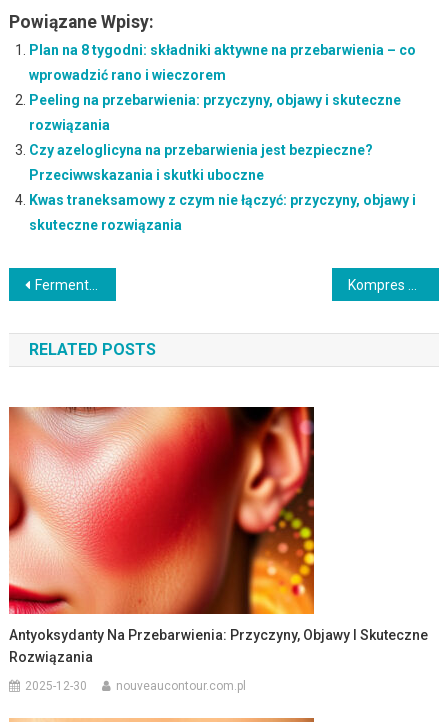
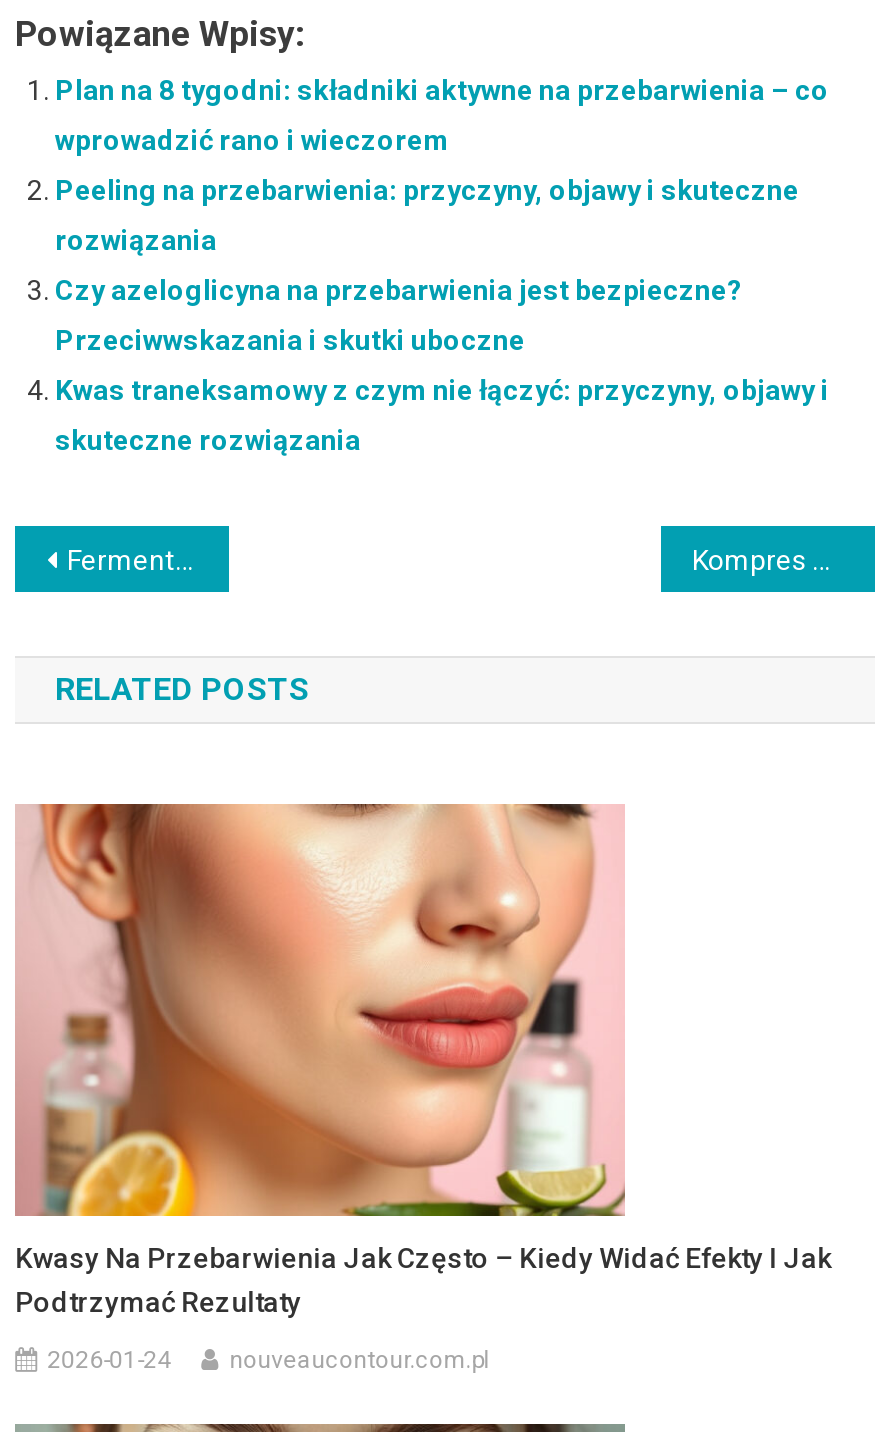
- [image]
- Antyoksydanty Na Przebarwienia: Przyczyny, Objawy I Skuteczne
- Rozwiązania
+ [image]
+ Kwasy Na Przebarwienia Jak Często – Kiedy Widać Efekty I Jak
+ Podtrzymać Rezultaty

- 2025-12-30
+ 2026-01-24
